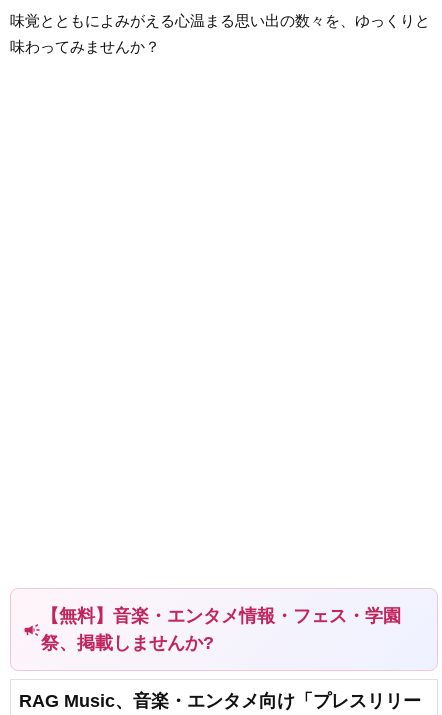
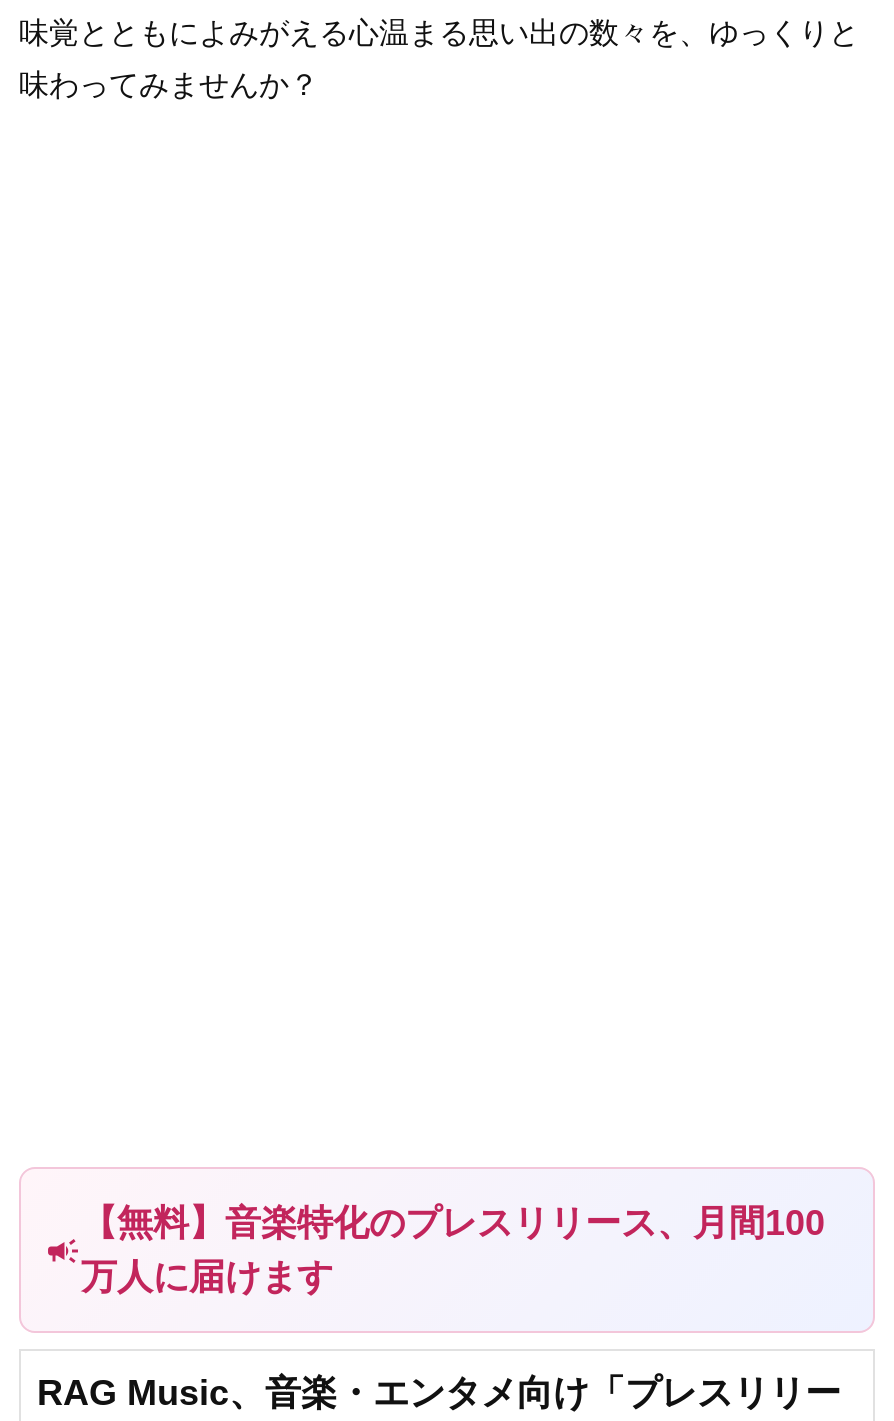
- 【無料】音楽・エンタメ情報・フェス・学園
- 祭、掲載しませんか?
+ 【無料】音楽特化のプレスリリース、月間100
+ 万人に届けます
